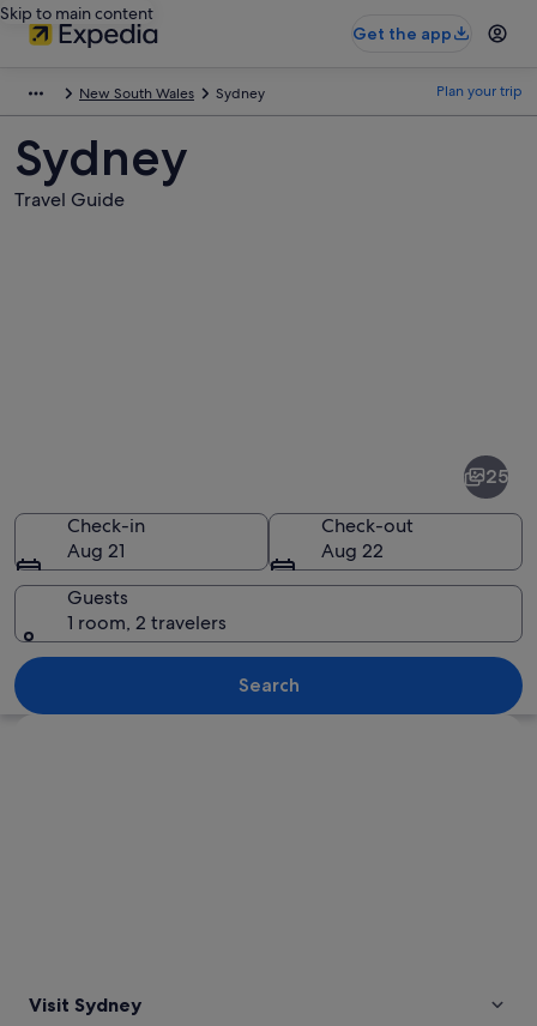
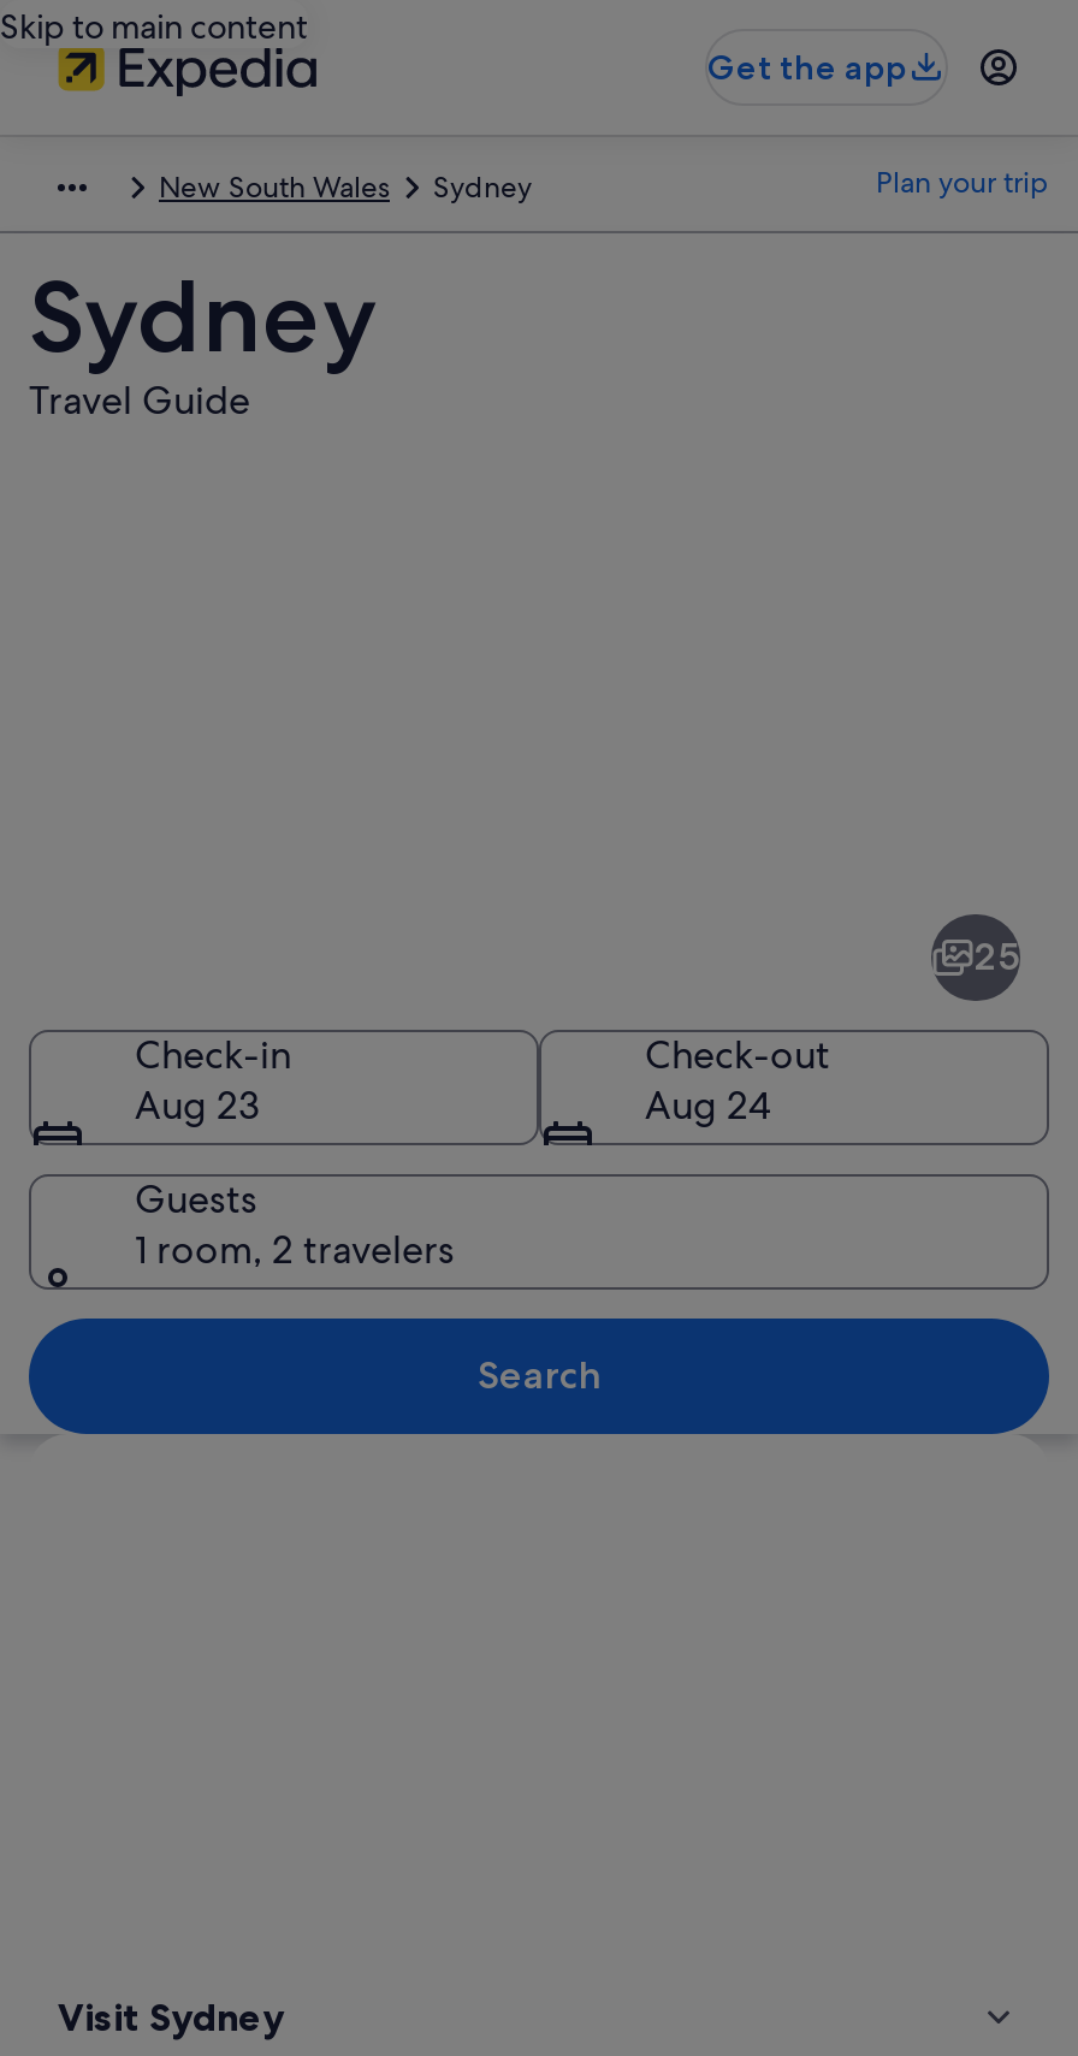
- Aug 21
+ Aug 23

- Aug 22
+ Aug 24
